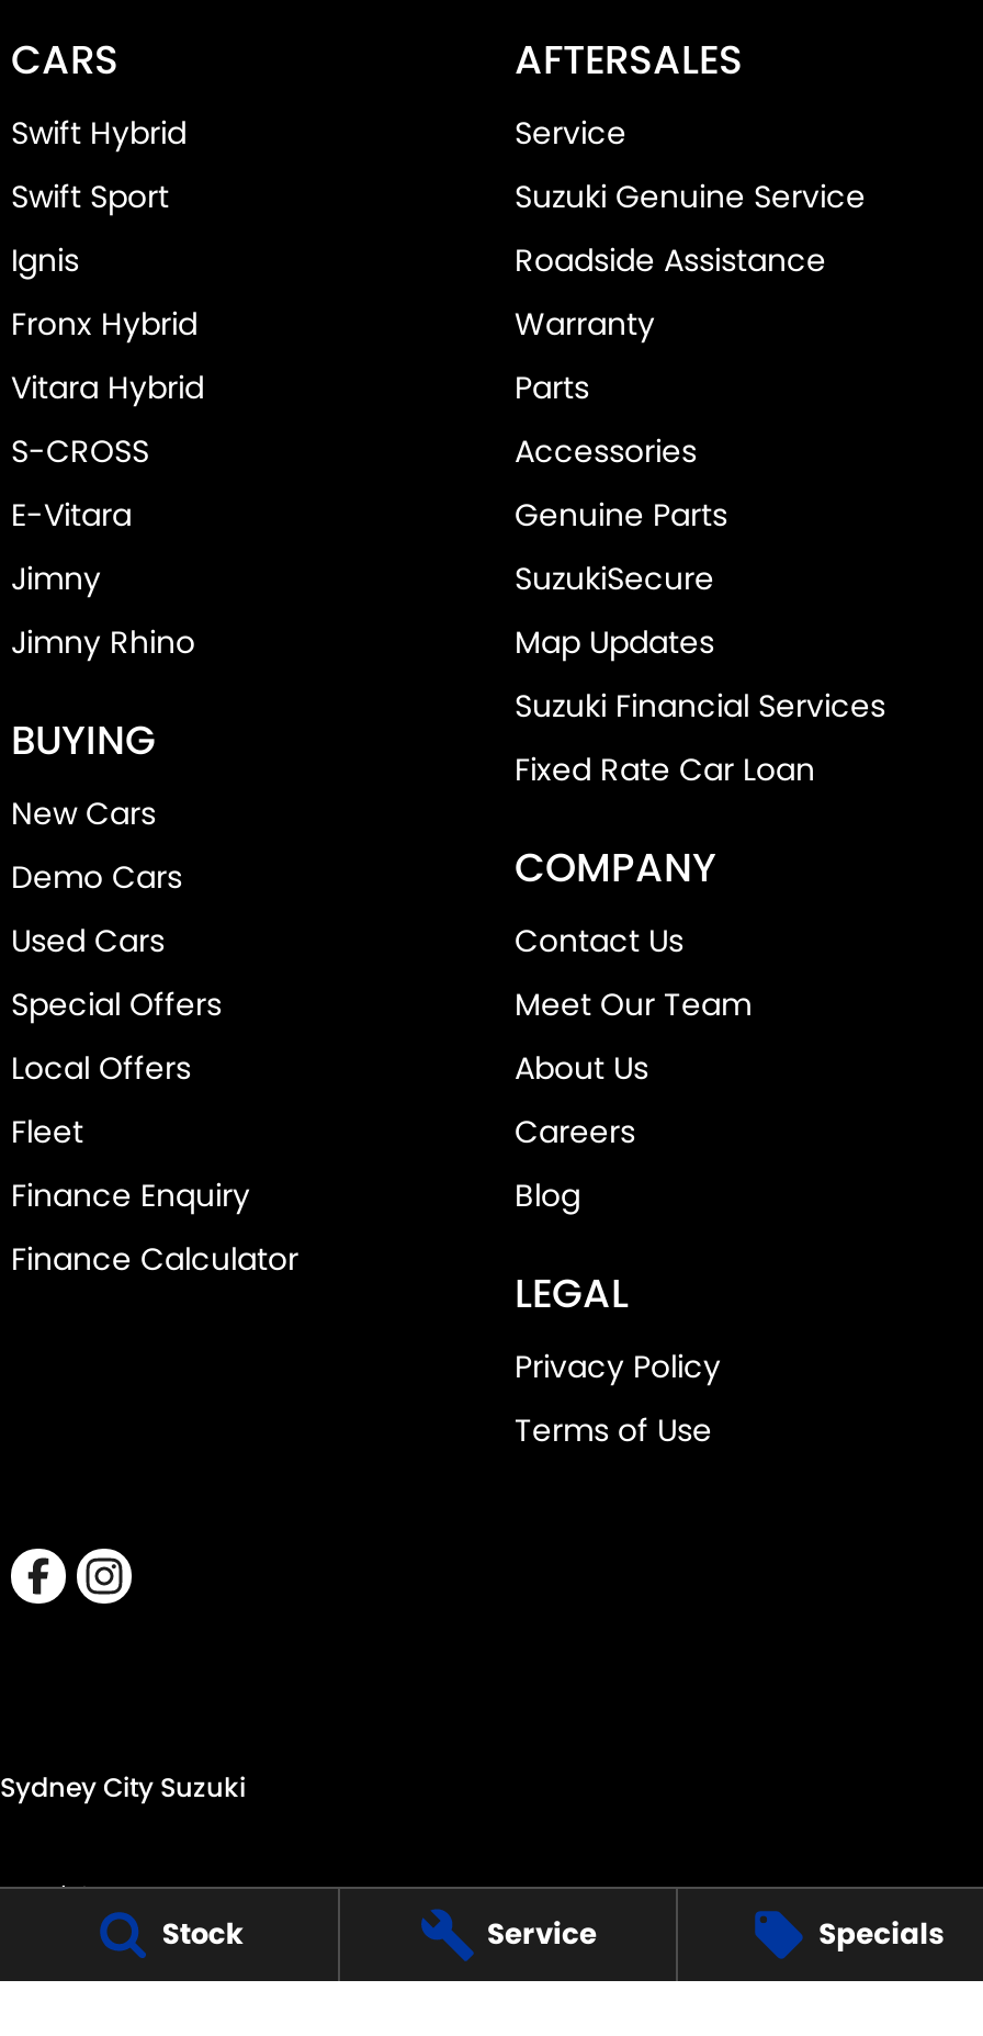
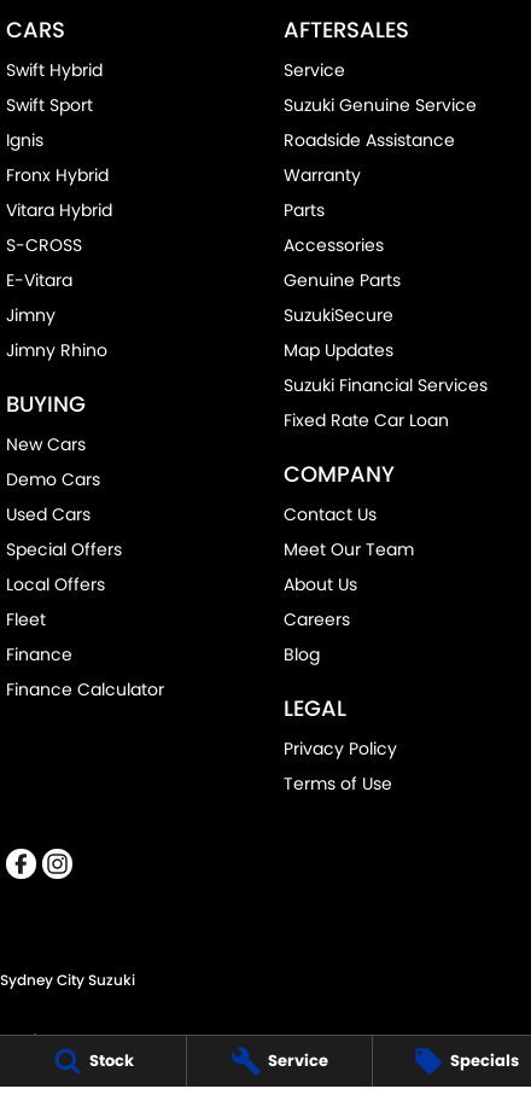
- Finance Enquiry
+ Finance
